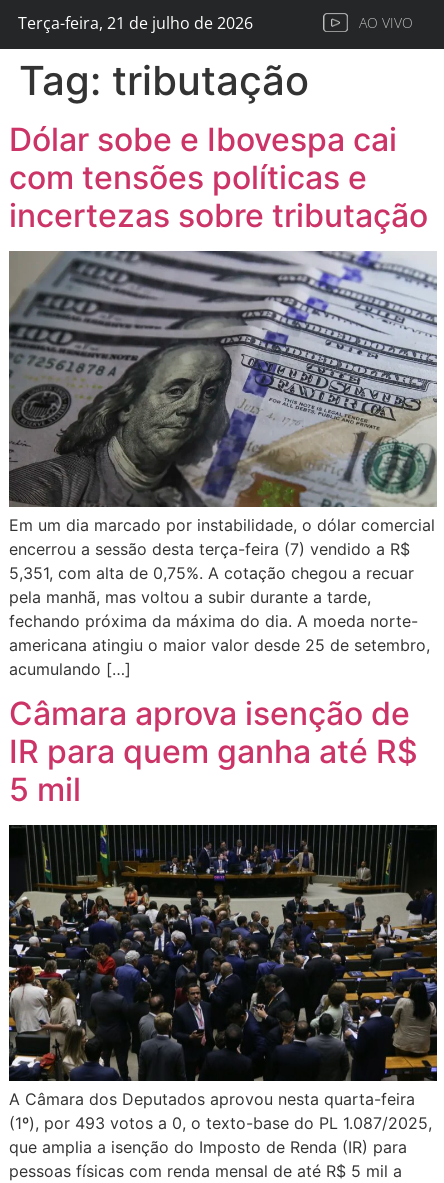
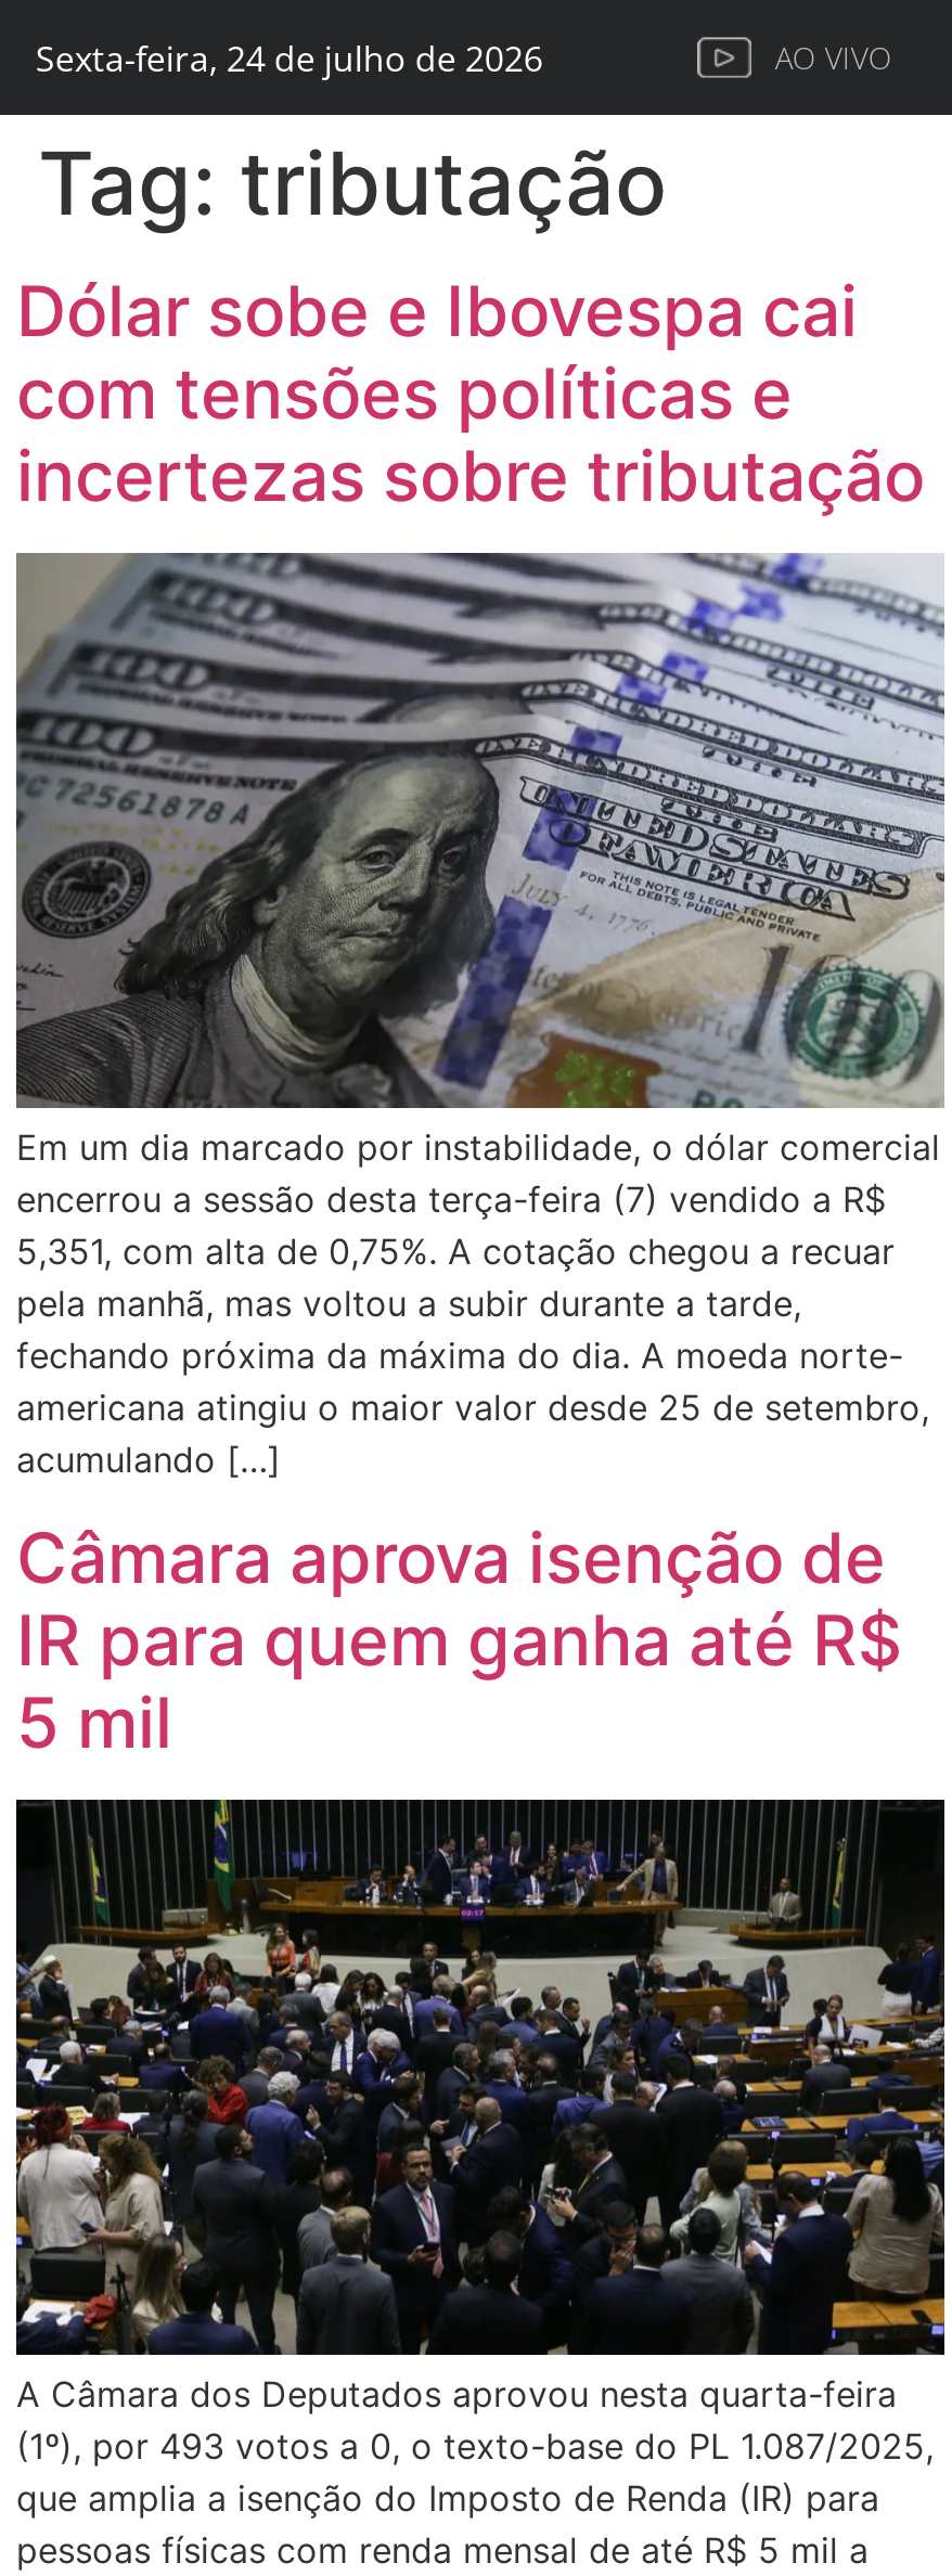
- Terça-feira, 21 de julho de 2026
+ Sexta-feira, 24 de julho de 2026
